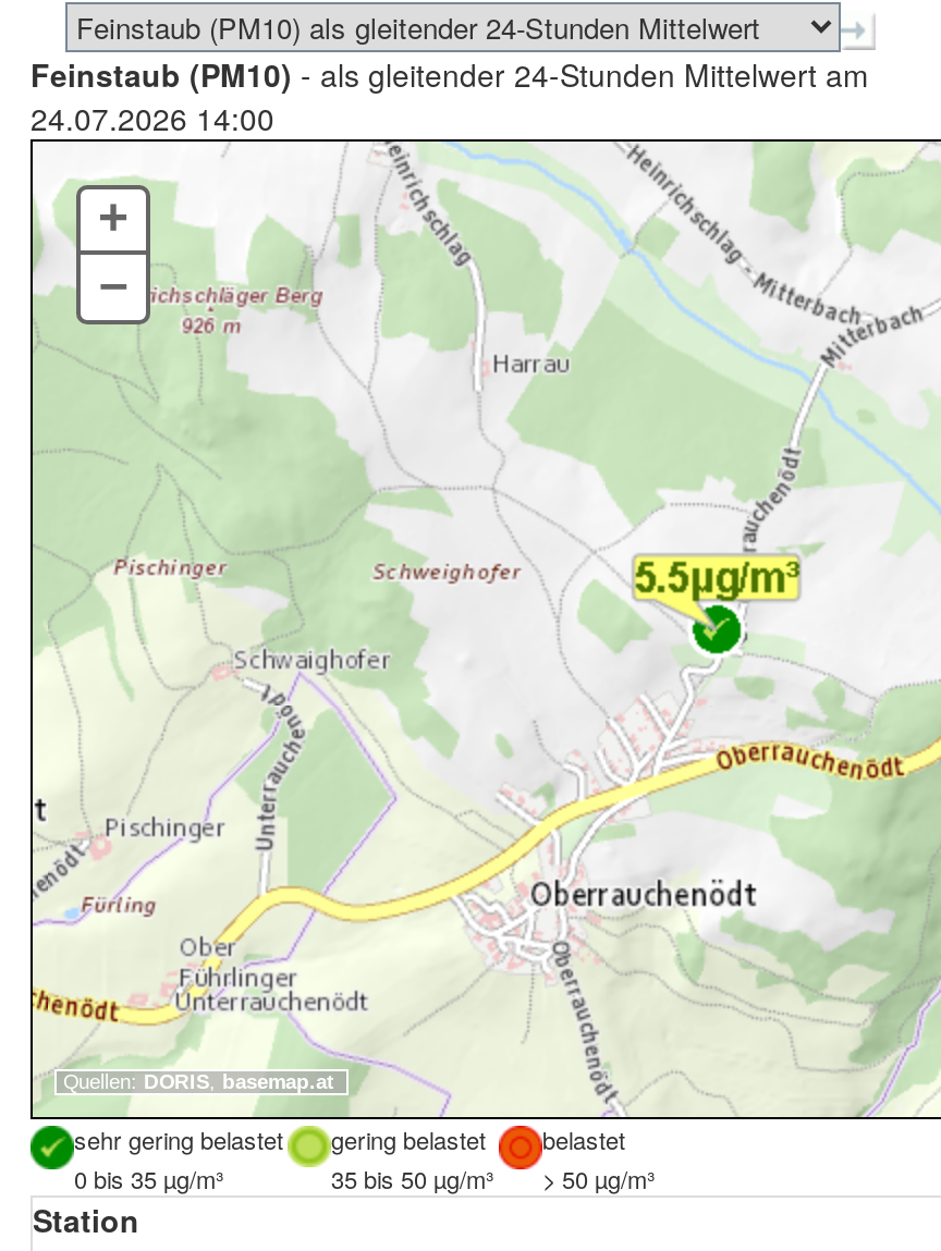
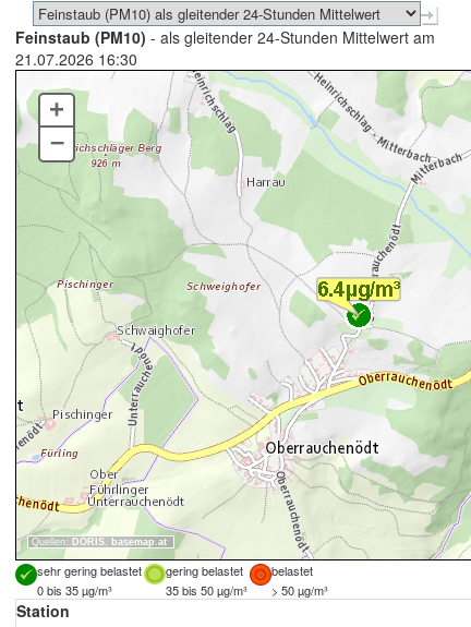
- 24.07.2026 14:00
+ 21.07.2026 16:30
